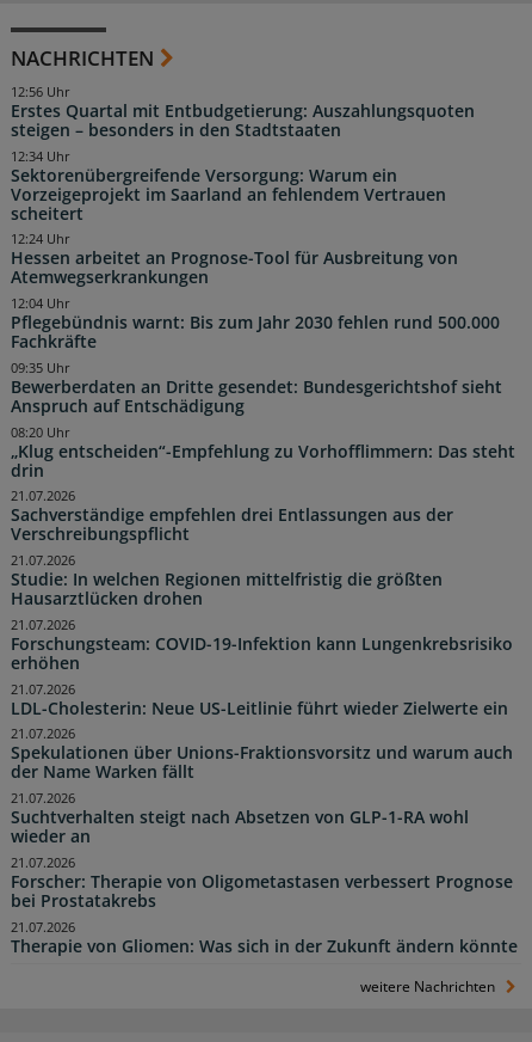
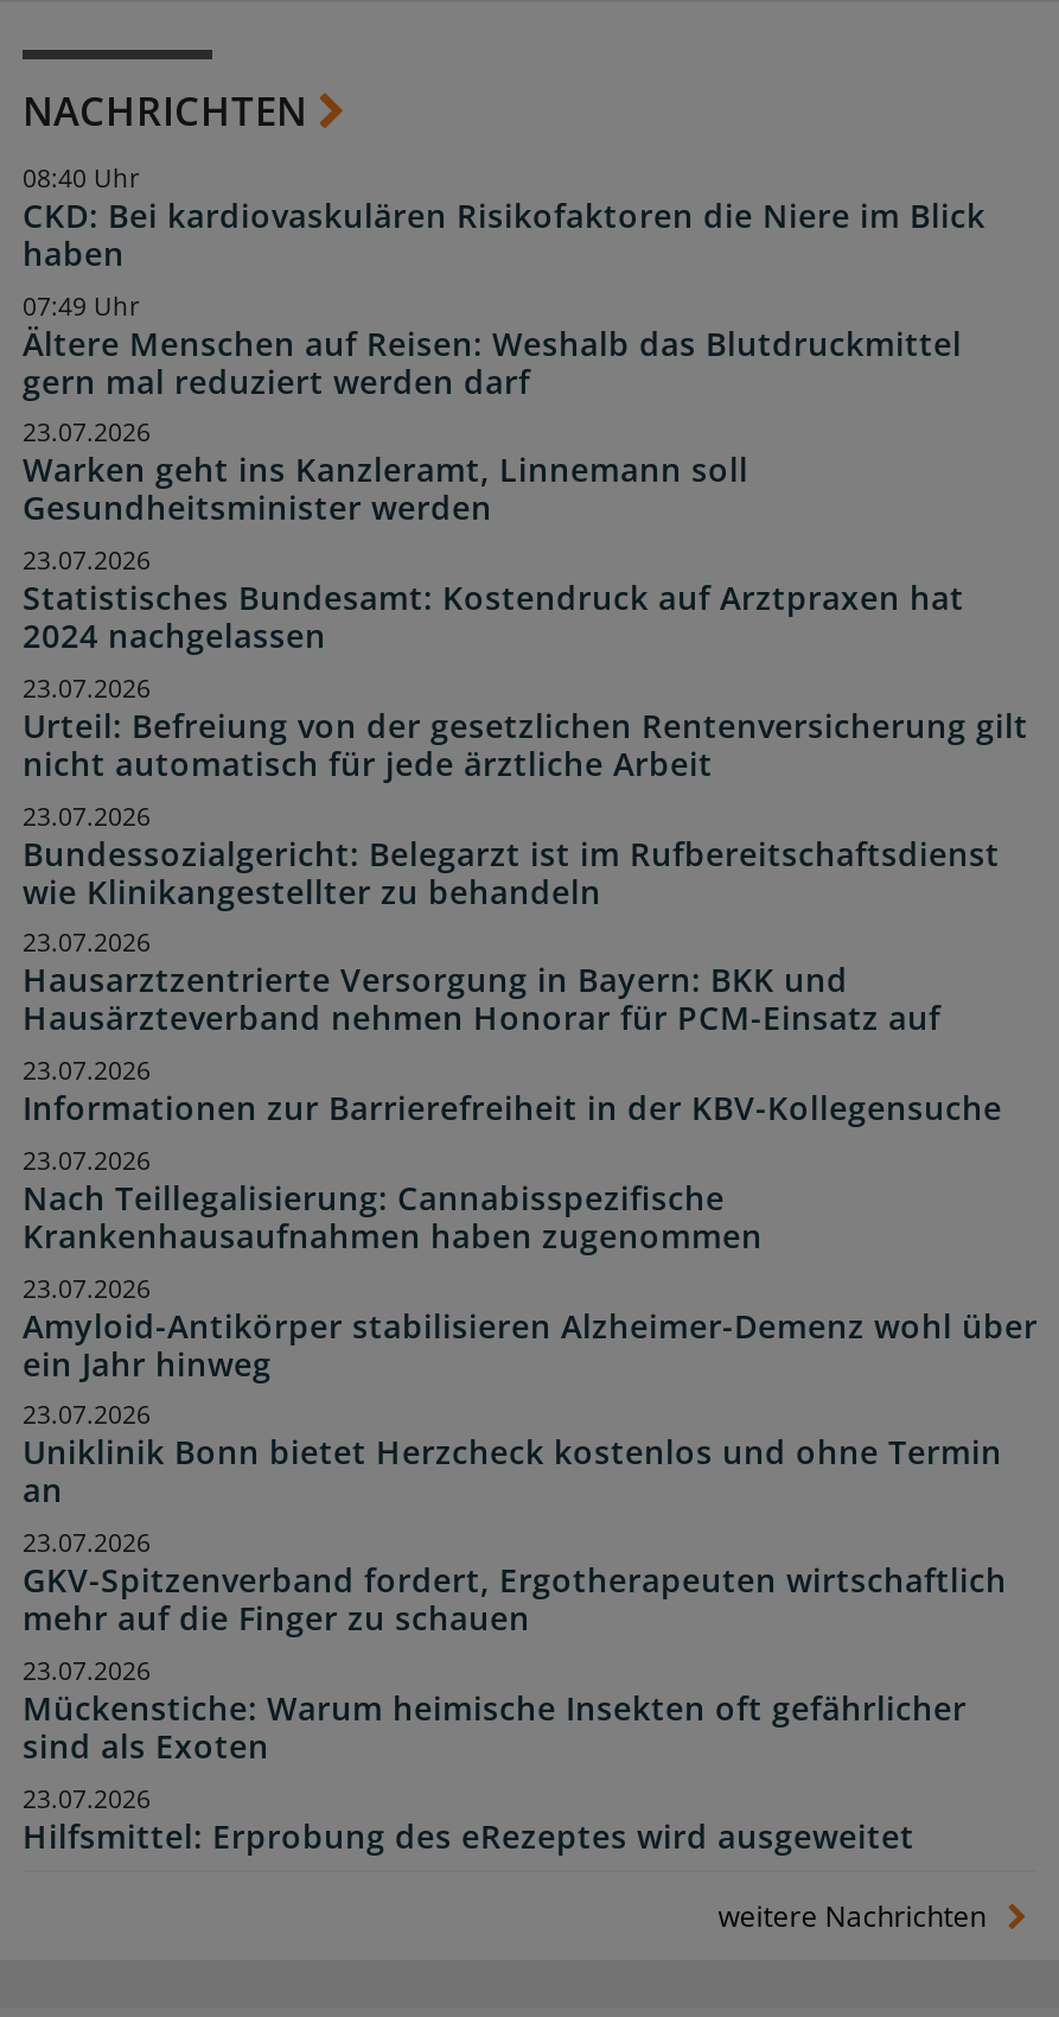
- 12:56 Uhr
+ 08:40 Uhr

- Erstes Quartal mit Entbudgetierung: Auszahlungsquoten
- steigen – besonders in den Stadtstaaten
+ CKD: Bei kardiovaskulären Risikofaktoren die Niere im Blick
+ haben

- 12:34 Uhr
+ 07:49 Uhr

- Sektorenübergreifende Versorgung: Warum ein
- Vorzeigeprojekt im Saarland an fehlendem Vertrauen
- scheitert
+ Ältere Menschen auf Reisen: Weshalb das Blutdruckmittel
+ gern mal reduziert werden darf

- 12:24 Uhr
+ 23.07.2026

- Hessen arbeitet an Prognose-Tool für Ausbreitung von
- Atemwegserkrankungen
+ Warken geht ins Kanzleramt, Linnemann soll
+ Gesundheitsminister werden

- 12:04 Uhr
+ 23.07.2026

- Pflegebündnis warnt: Bis zum Jahr 2030 fehlen rund 500.000
- Fachkräfte
+ Statistisches Bundesamt: Kostendruck auf Arztpraxen hat
+ 2024 nachgelassen

- 09:35 Uhr
+ 23.07.2026

- Bewerberdaten an Dritte gesendet: Bundesgerichtshof sieht
- Anspruch auf Entschädigung
+ Urteil: Befreiung von der gesetzlichen Rentenversicherung gilt
+ nicht automatisch für jede ärztliche Arbeit

- 08:20 Uhr
+ 23.07.2026

- „Klug entscheiden“-Empfehlung zu Vorhofflimmern: Das steht
- drin
+ Bundessozialgericht: Belegarzt ist im Rufbereitschaftsdienst
+ wie Klinikangestellter zu behandeln

- 21.07.2026
+ 23.07.2026

- Sachverständige empfehlen drei Entlassungen aus der
- Verschreibungspflicht
+ Hausarztzentrierte Versorgung in Bayern: BKK und
+ Hausärzteverband nehmen Honorar für PCM-Einsatz auf

- 21.07.2026
+ 23.07.2026

- Studie: In welchen Regionen mittelfristig die größten
- Hausarztlücken drohen
+ Informationen zur Barrierefreiheit in der KBV-Kollegensuche

- 21.07.2026
+ 23.07.2026

- Forschungsteam: COVID-19-Infektion kann Lungenkrebsrisiko
- erhöhen
+ Nach Teillegalisierung: Cannabisspezifische
+ Krankenhausaufnahmen haben zugenommen

- 21.07.2026
+ 23.07.2026

- LDL-Cholesterin: Neue US-Leitlinie führt wieder Zielwerte ein
+ Amyloid-Antikörper stabilisieren Alzheimer-Demenz wohl über
+ ein Jahr hinweg

- 21.07.2026
+ 23.07.2026

- Spekulationen über Unions-Fraktionsvorsitz und warum auch
- der Name Warken fällt
+ Uniklinik Bonn bietet Herzcheck kostenlos und ohne Termin
+ an

- 21.07.2026
+ 23.07.2026

- Suchtverhalten steigt nach Absetzen von GLP-1-RA wohl
- wieder an
+ GKV-Spitzenverband fordert, Ergotherapeuten wirtschaftlich
+ mehr auf die Finger zu schauen

- 21.07.2026
+ 23.07.2026

- Forscher: Therapie von Oligometastasen verbessert Prognose
- bei Prostatakrebs
+ Mückenstiche: Warum heimische Insekten oft gefährlicher
+ sind als Exoten

- 21.07.2026
+ 23.07.2026

- Therapie von Gliomen: Was sich in der Zukunft ändern könnte
+ Hilfsmittel: Erprobung des eRezeptes wird ausgeweitet
